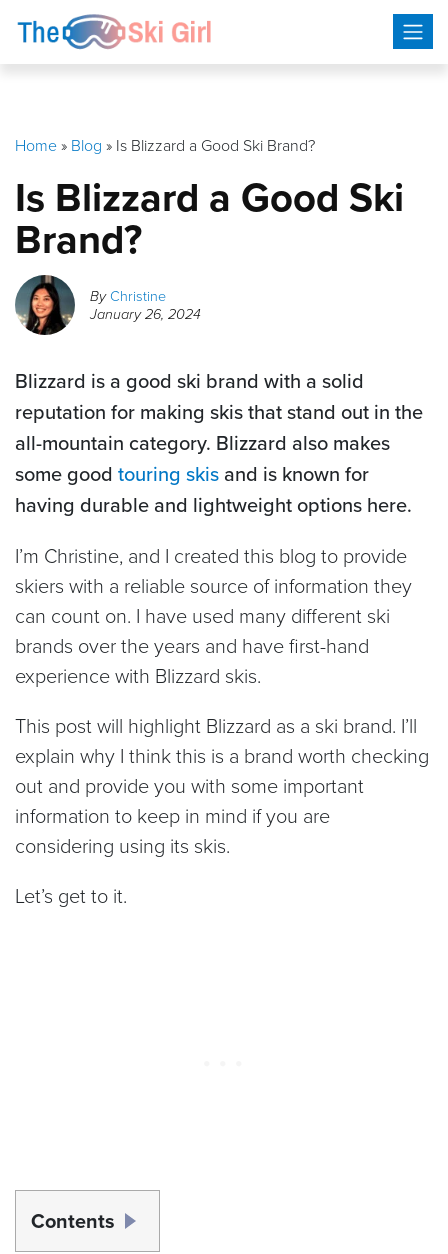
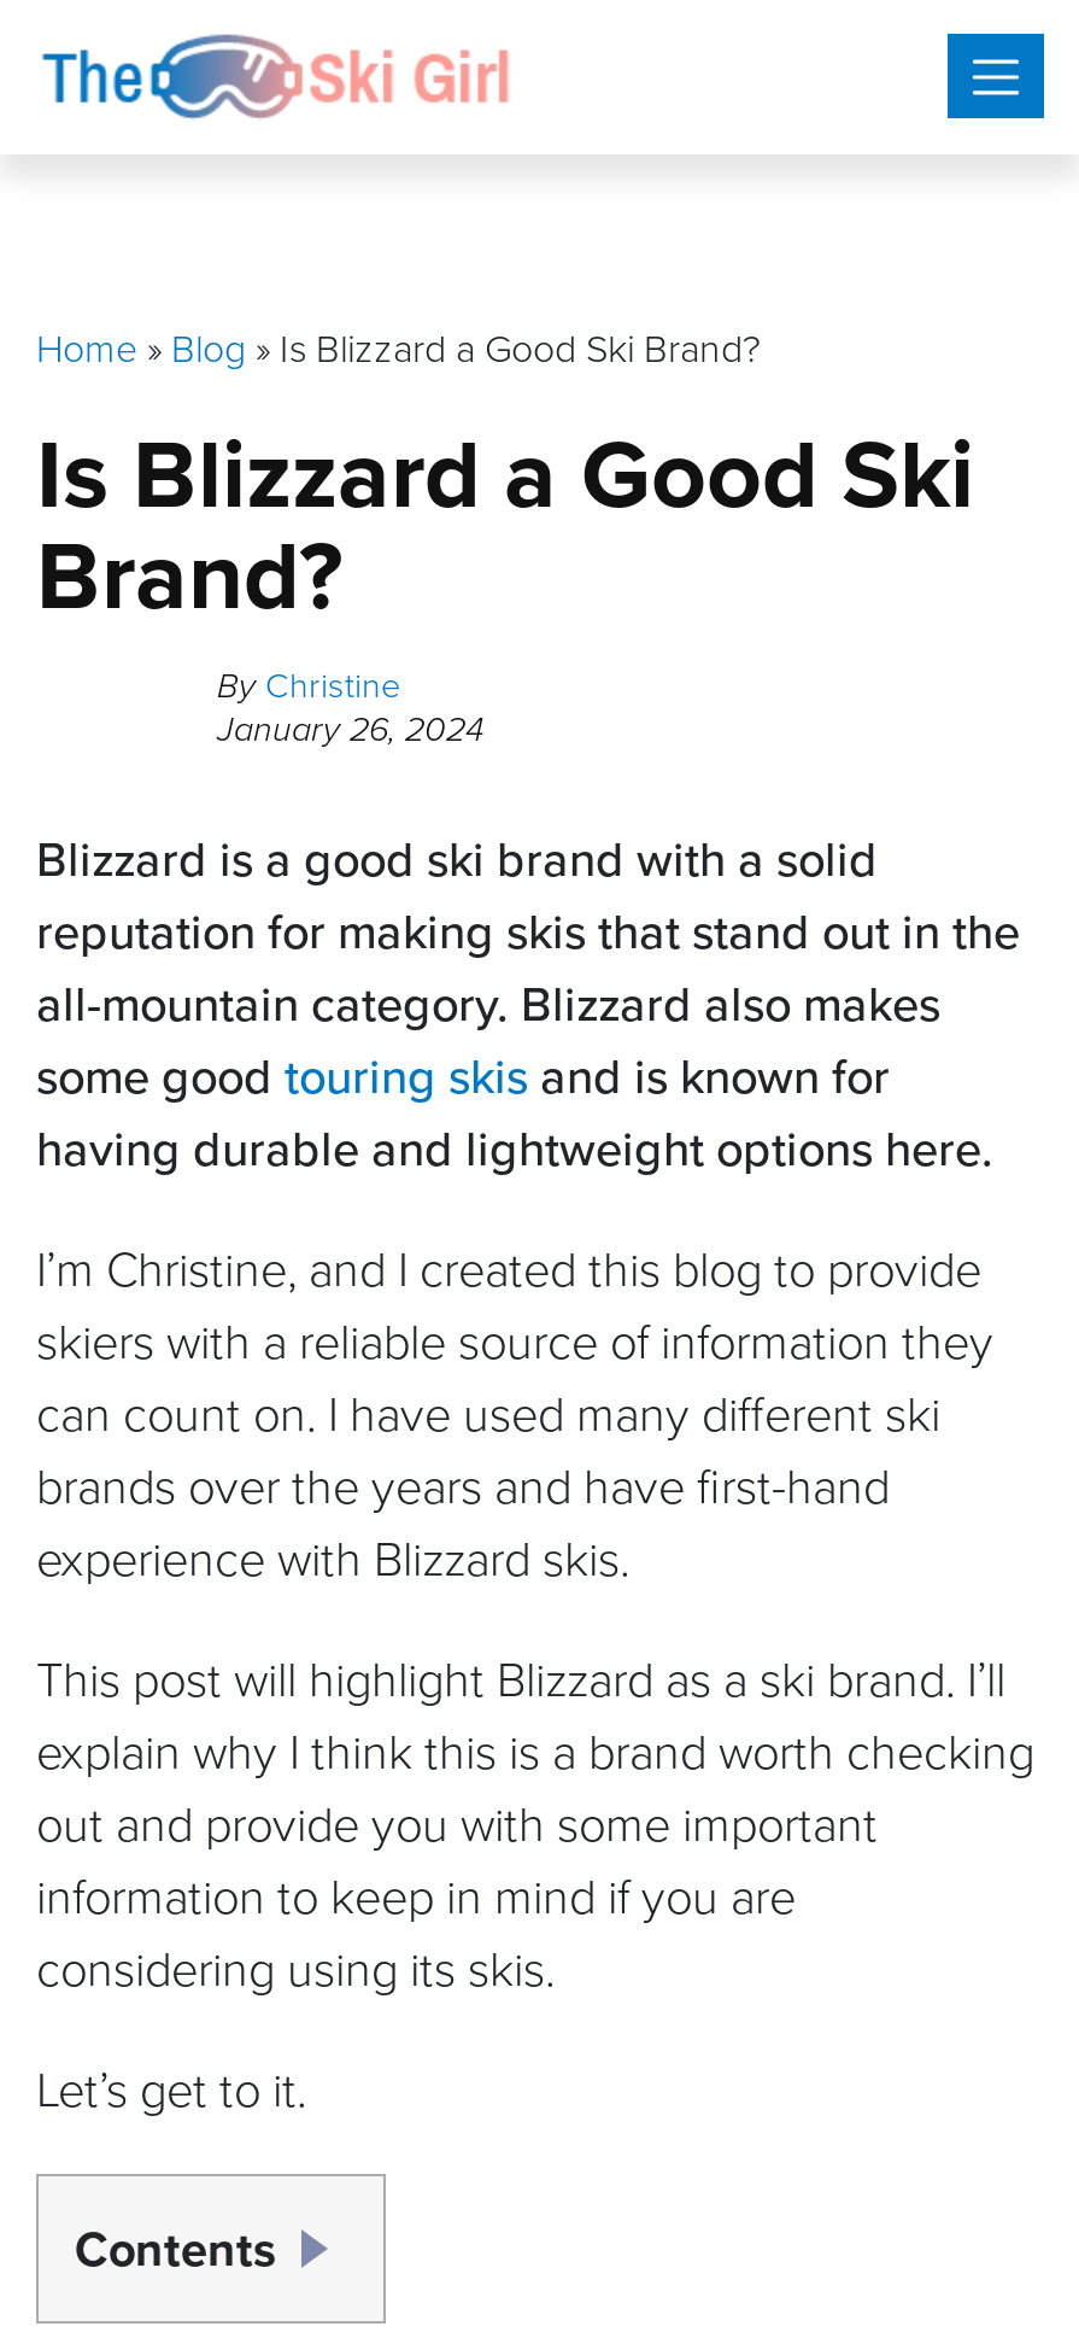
- [image]
